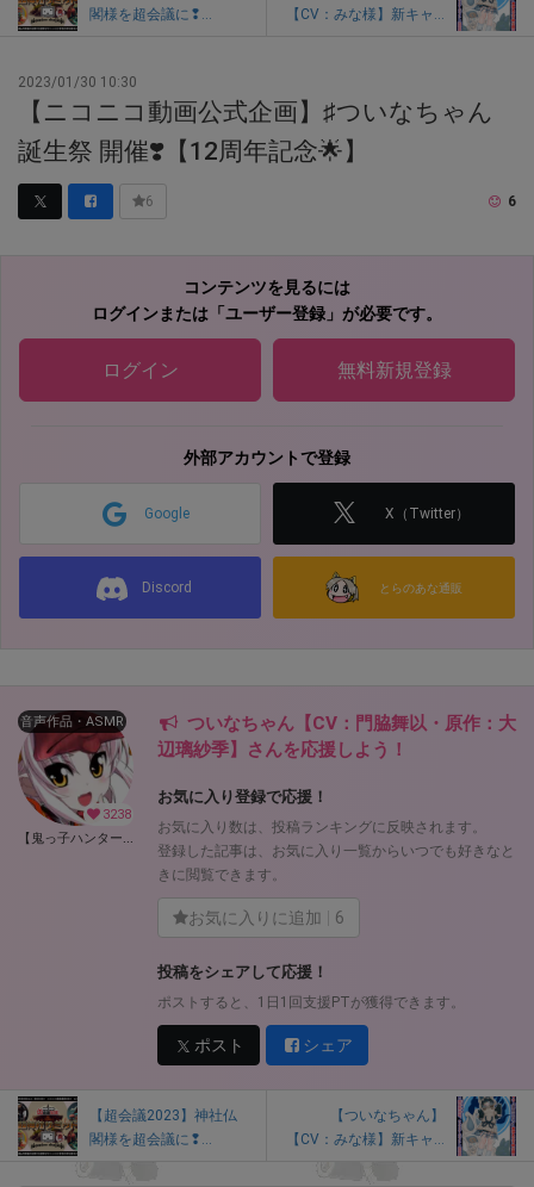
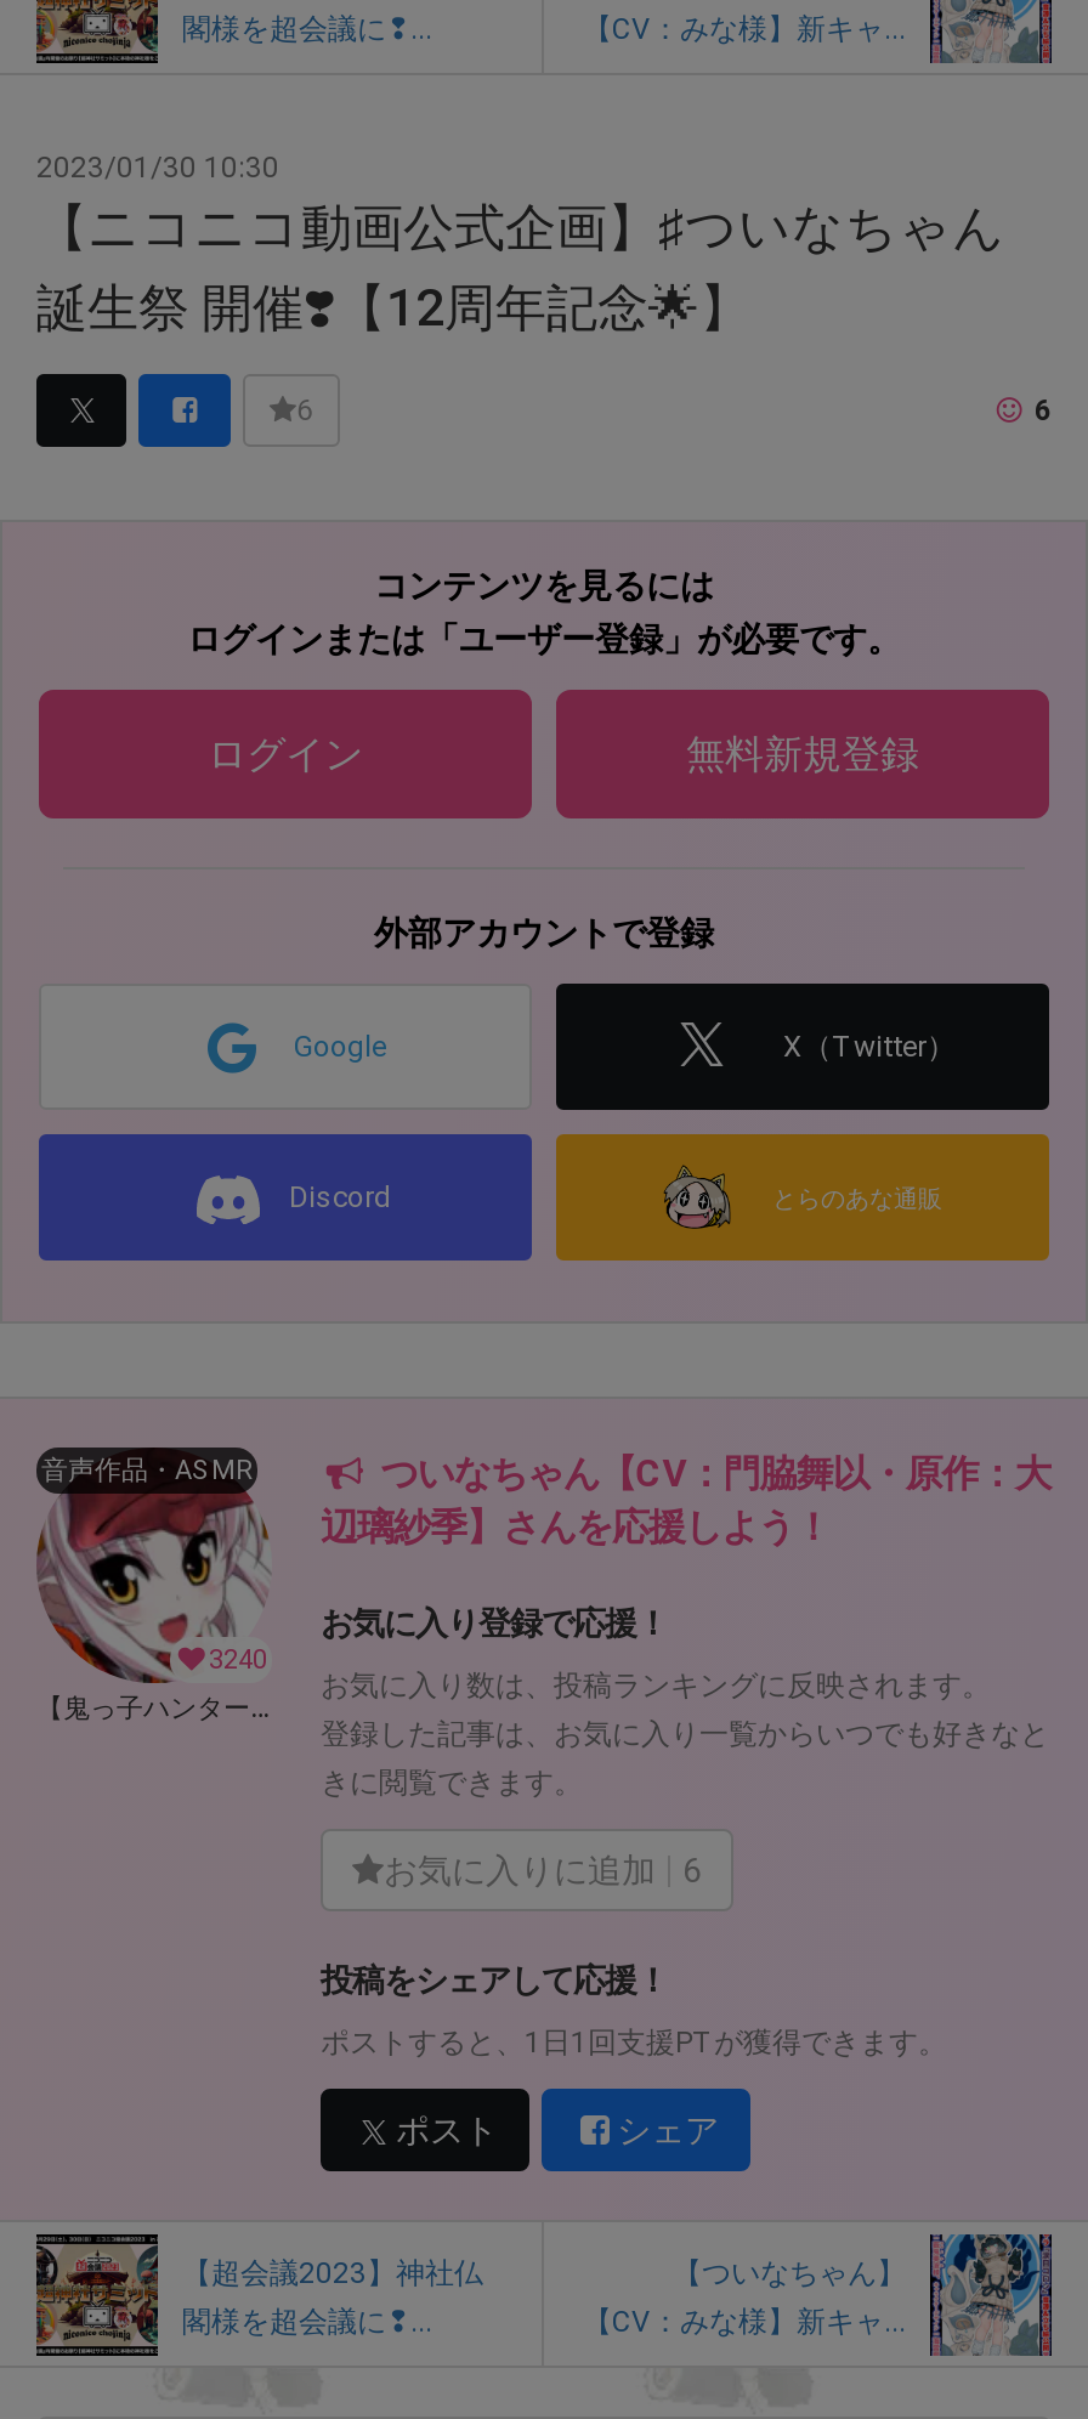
- 3238
+ 3240
